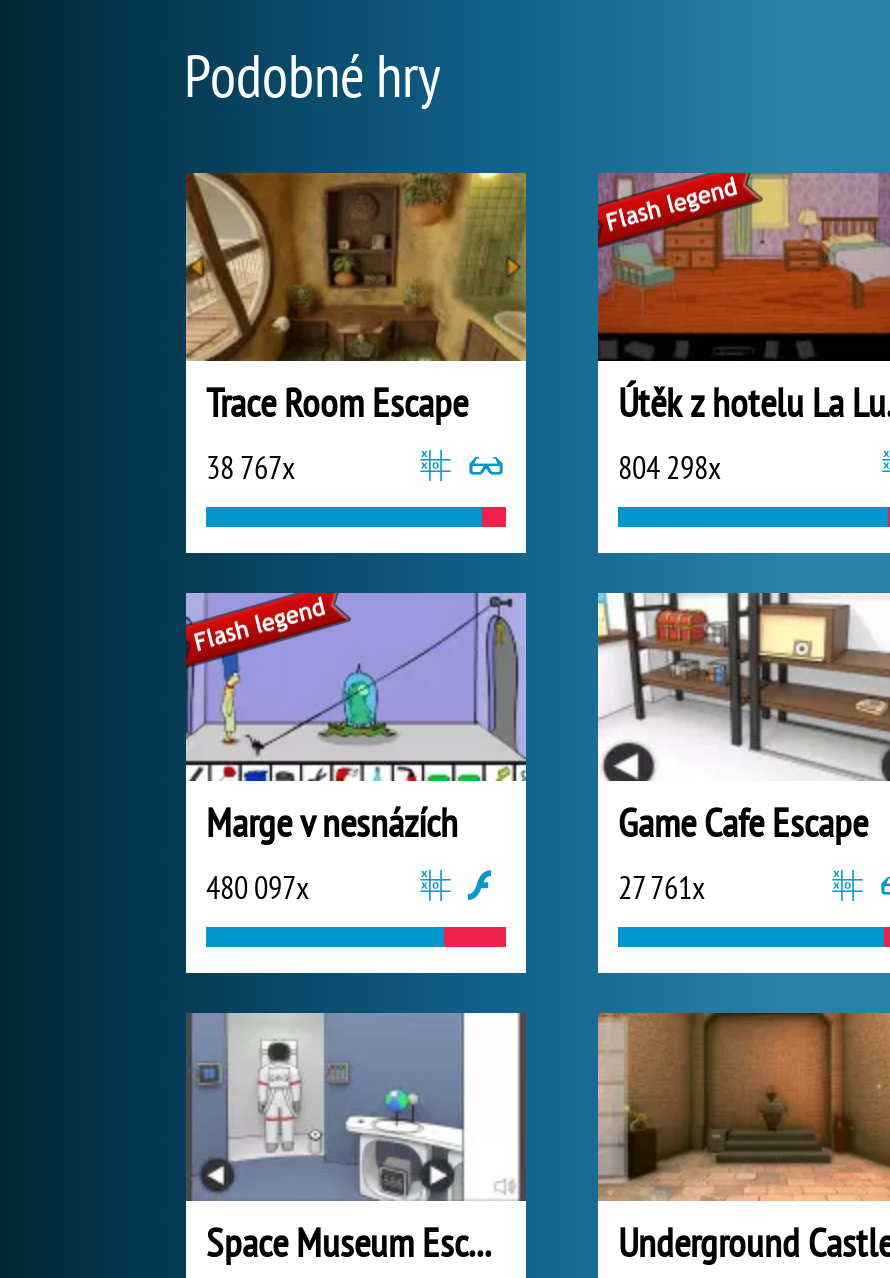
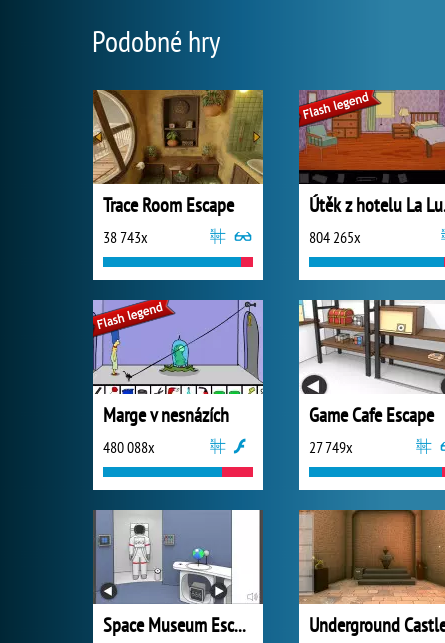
- 38 767x
+ 38 743x

- 804 298x
+ 804 265x

- 480 097x
+ 480 088x

- 27 761x
+ 27 749x
